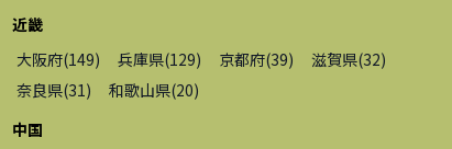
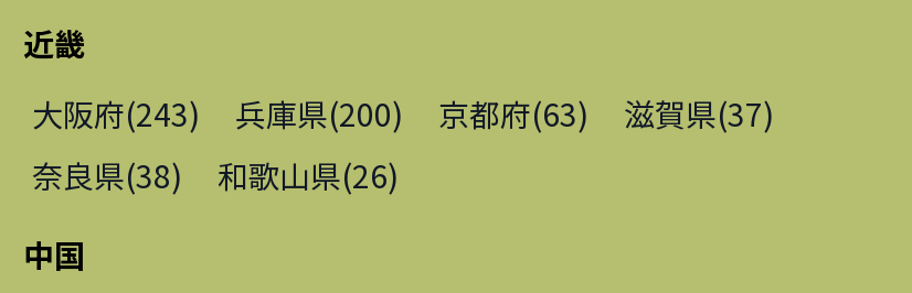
- 大阪府(149)
+ 大阪府(243)

- 兵庫県(129)
+ 兵庫県(200)

- 京都府(39)
+ 京都府(63)

- 滋賀県(32)
+ 滋賀県(37)

- 奈良県(31)
+ 奈良県(38)

- 和歌山県(20)
+ 和歌山県(26)
